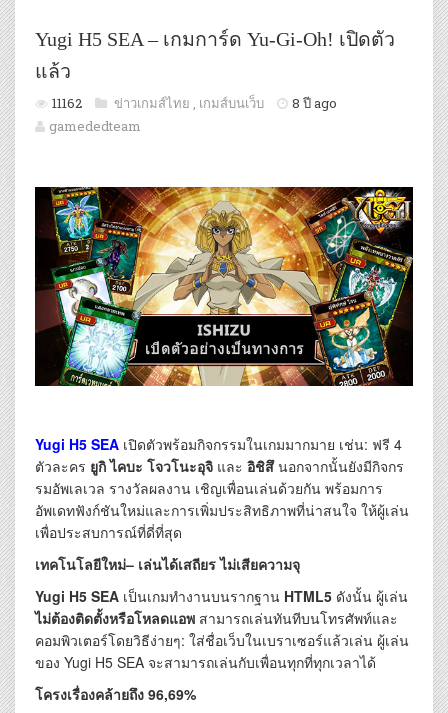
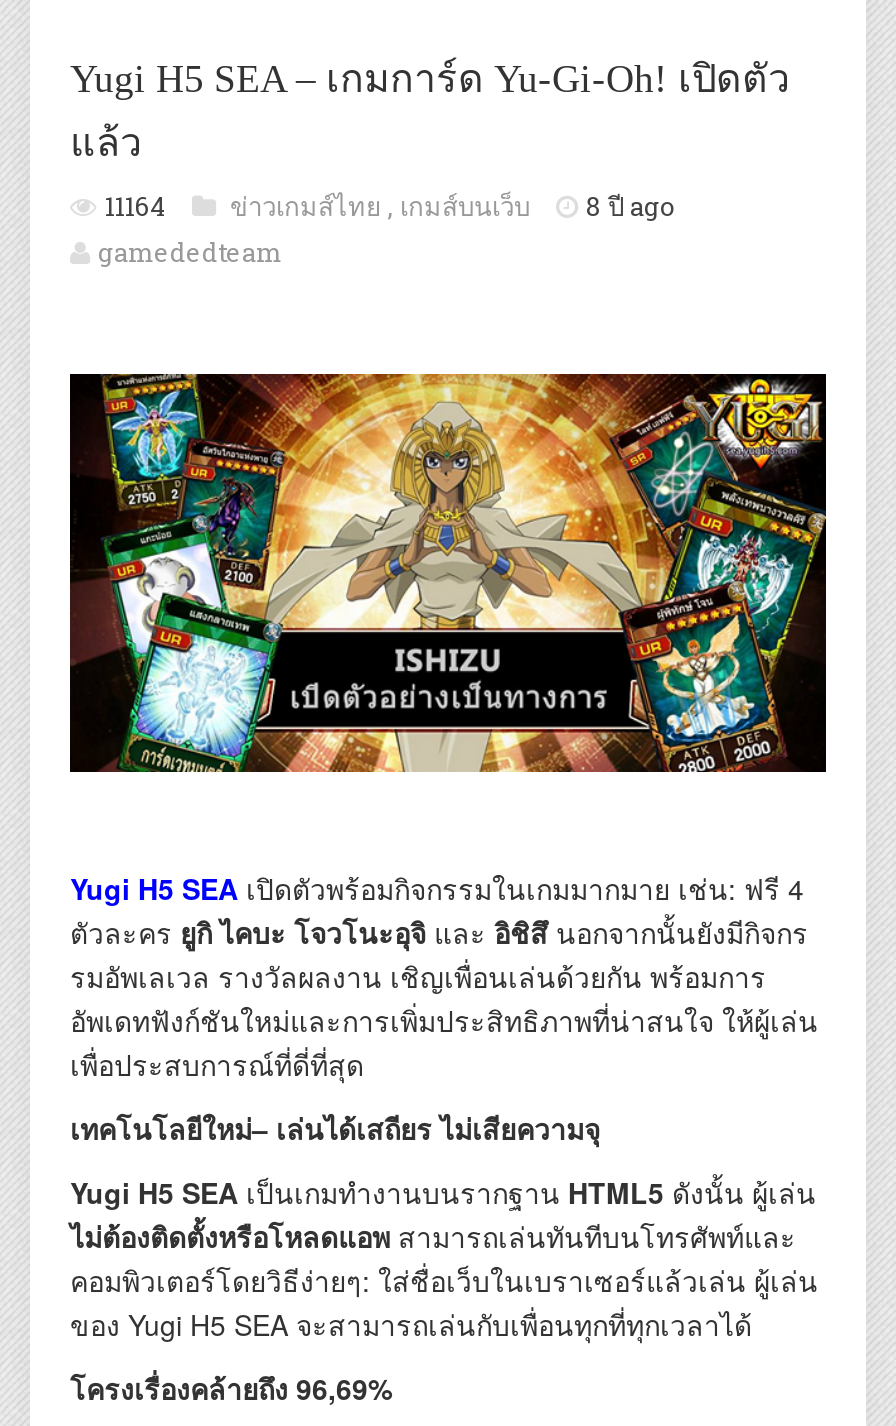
- 11162
+ 11164
